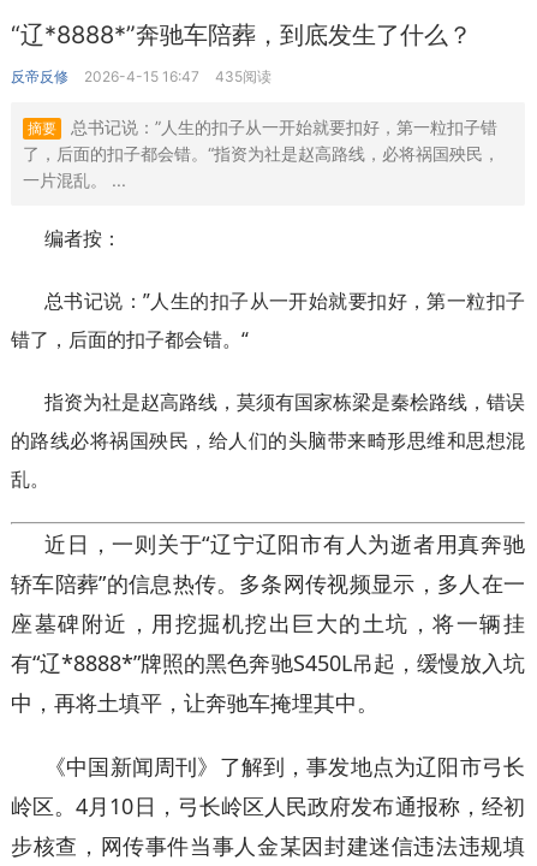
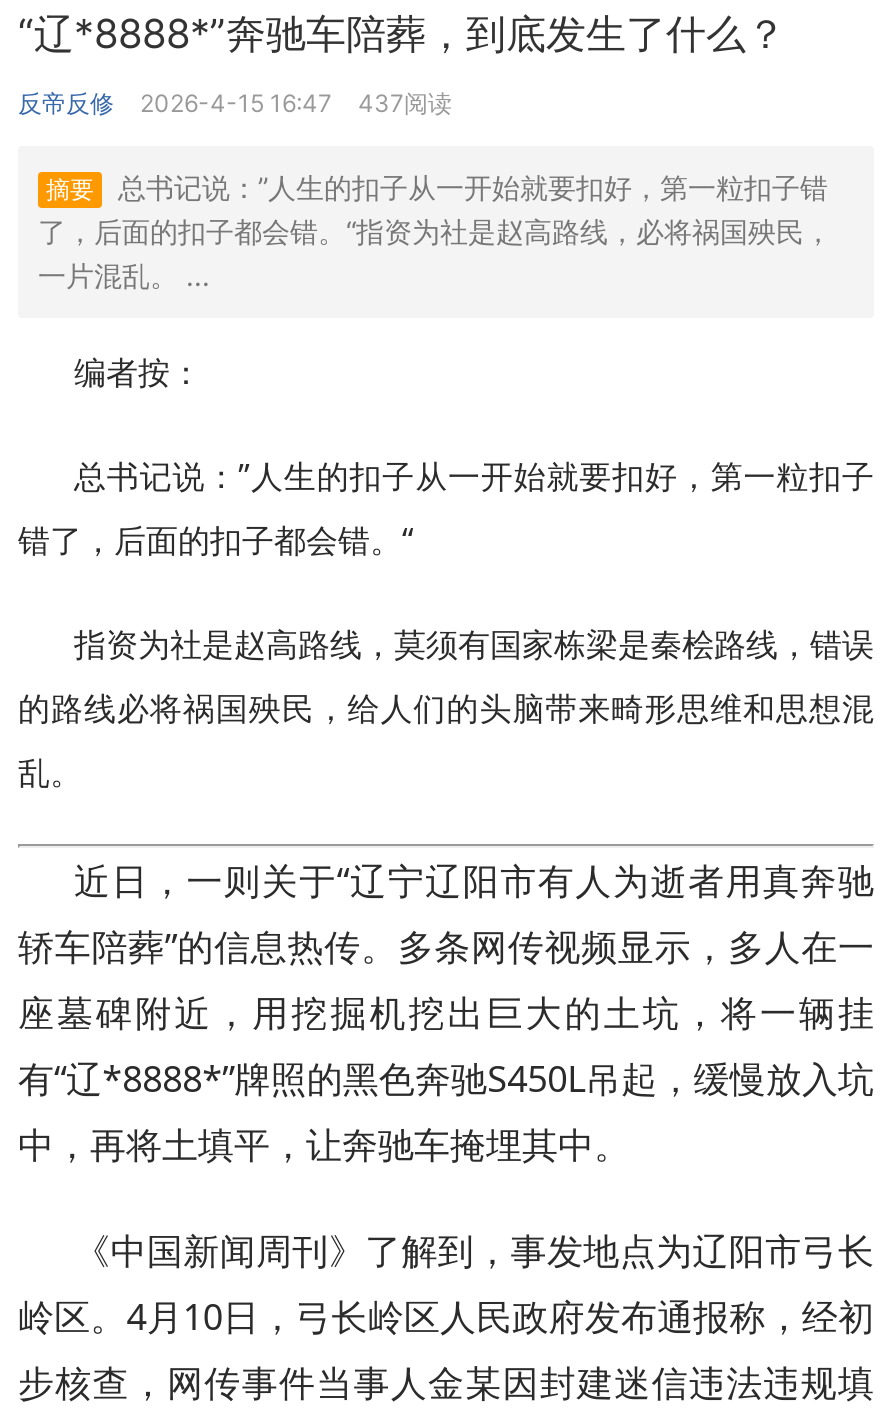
- 反帝反修 2026-4-15 16:47 435阅读
+ 反帝反修 2026-4-15 16:47 437阅读
